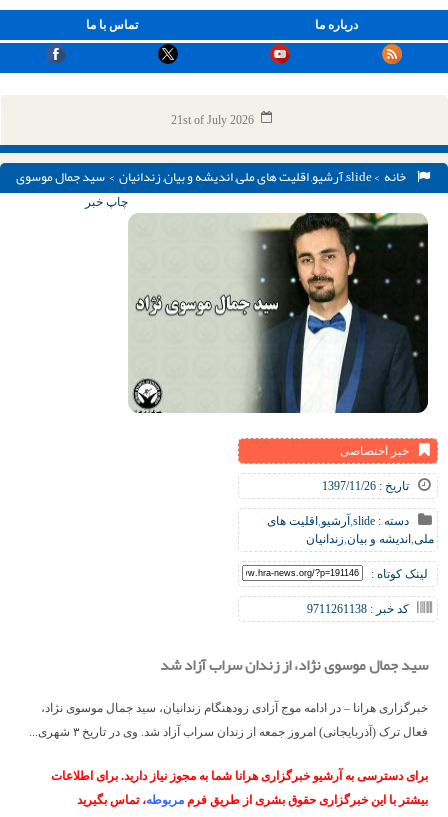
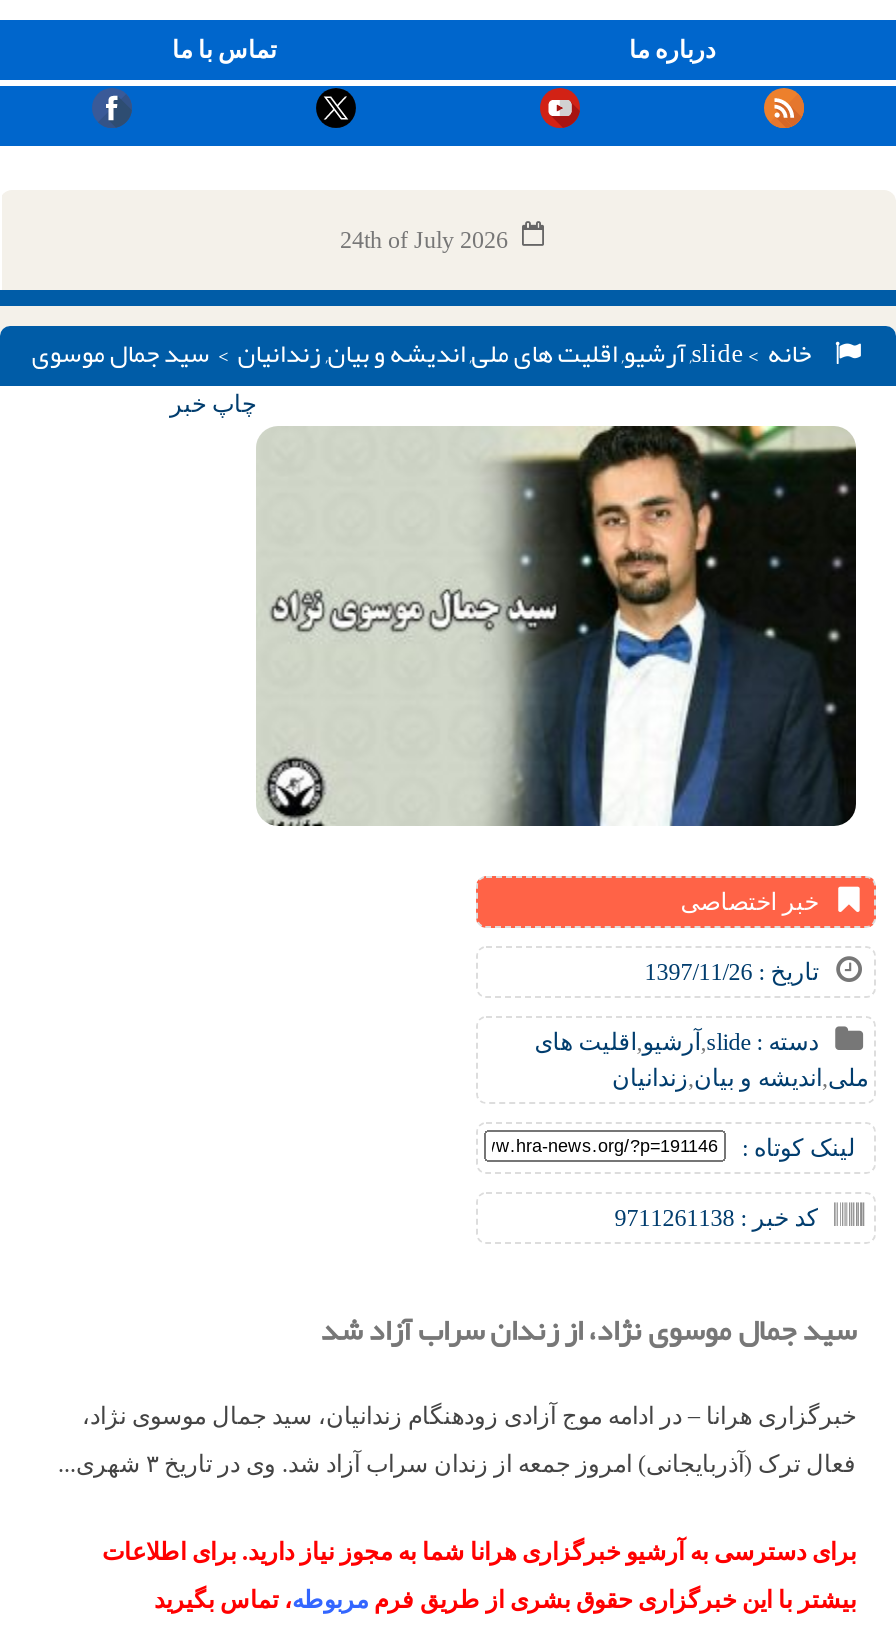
- 21st of July 2026
+ 24th of July 2026
